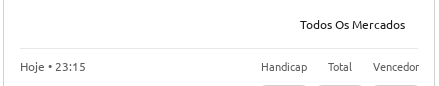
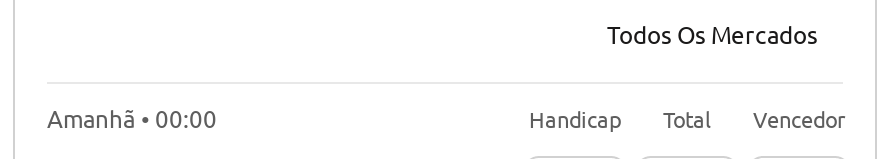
- Hoje • 23:15
+ Amanhã • 00:00
